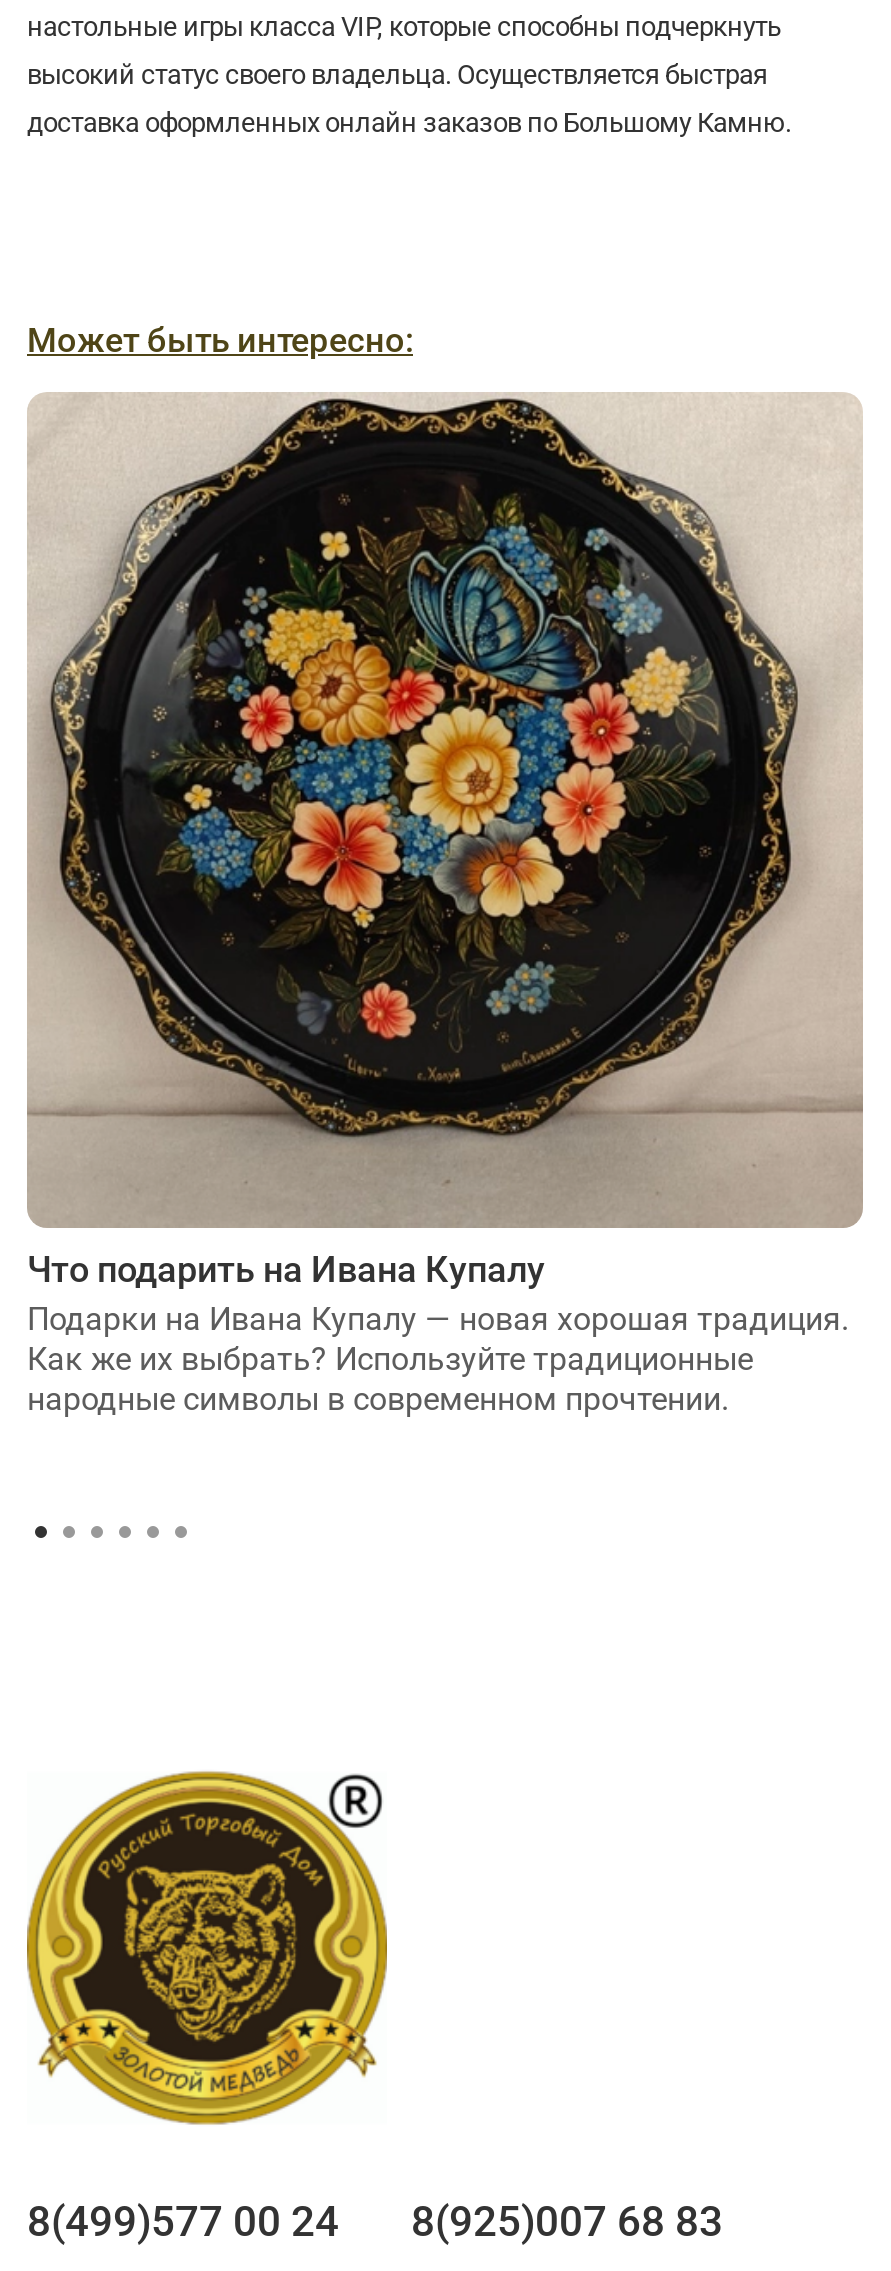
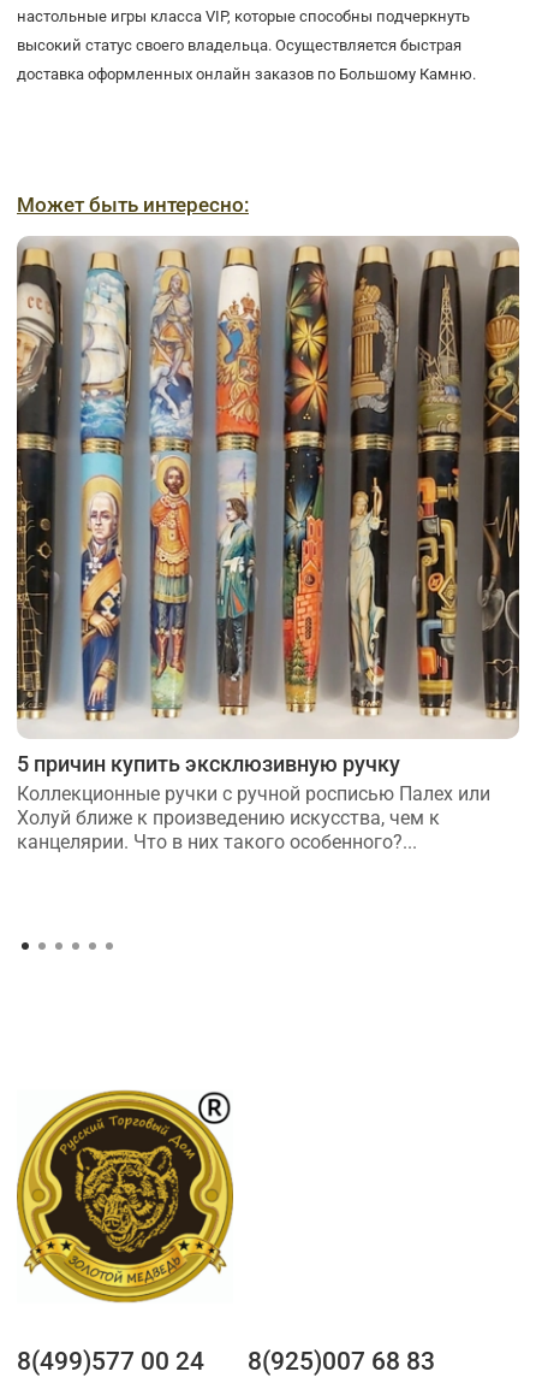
- [image]
- Что подарить на Ивана Купалу
- Подарки на Ивана Купалу — новая хорошая традиция.
- Как же их выбрать? Используйте традиционные
- народные символы в современном прочтении.
+ [image]
+ 5 причин купить эксклюзивную ручку
+ Коллекционные ручки с ручной росписью Палех или
+ Холуй ближе к произведению искусства, чем к
+ канцелярии. Что в них такого особенного?...
